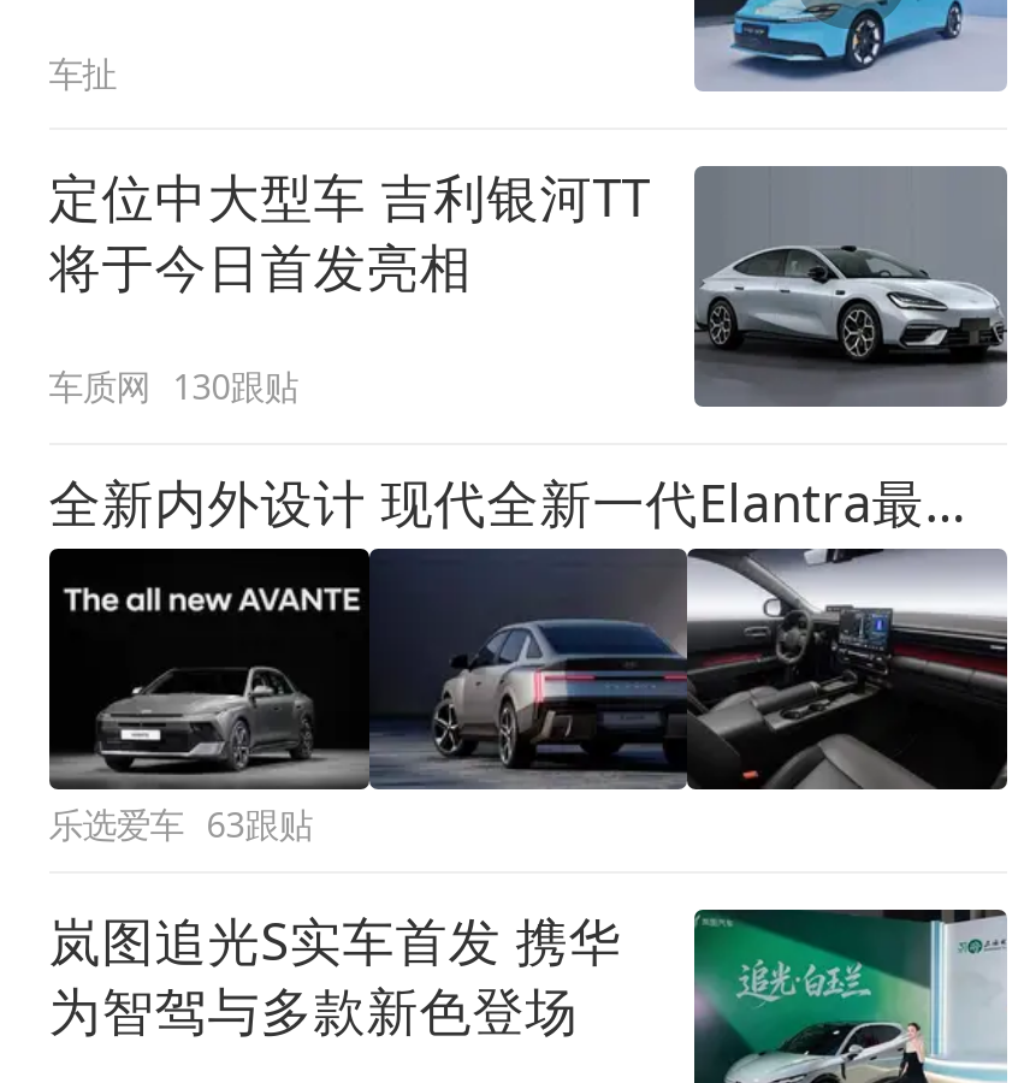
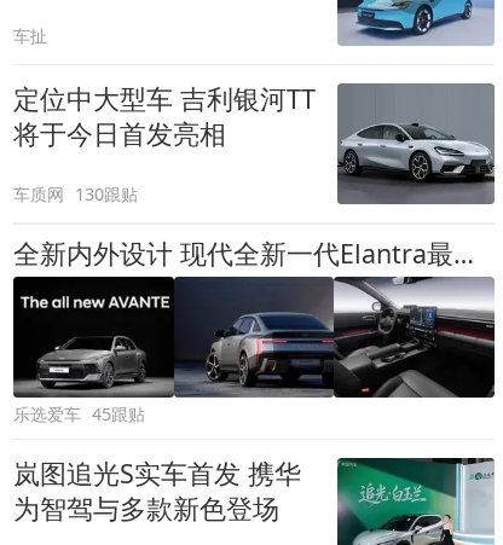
- 乐选爱车 63跟贴
+ 乐选爱车 45跟贴
